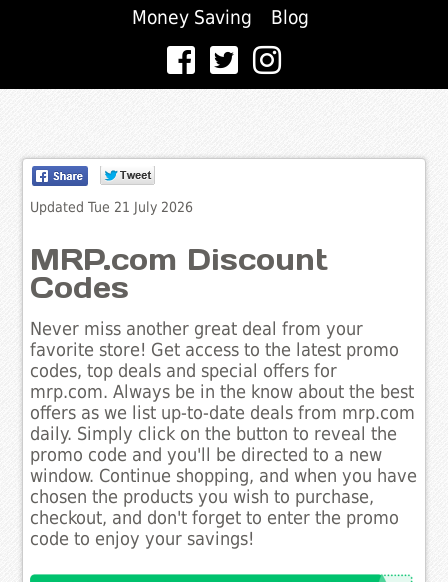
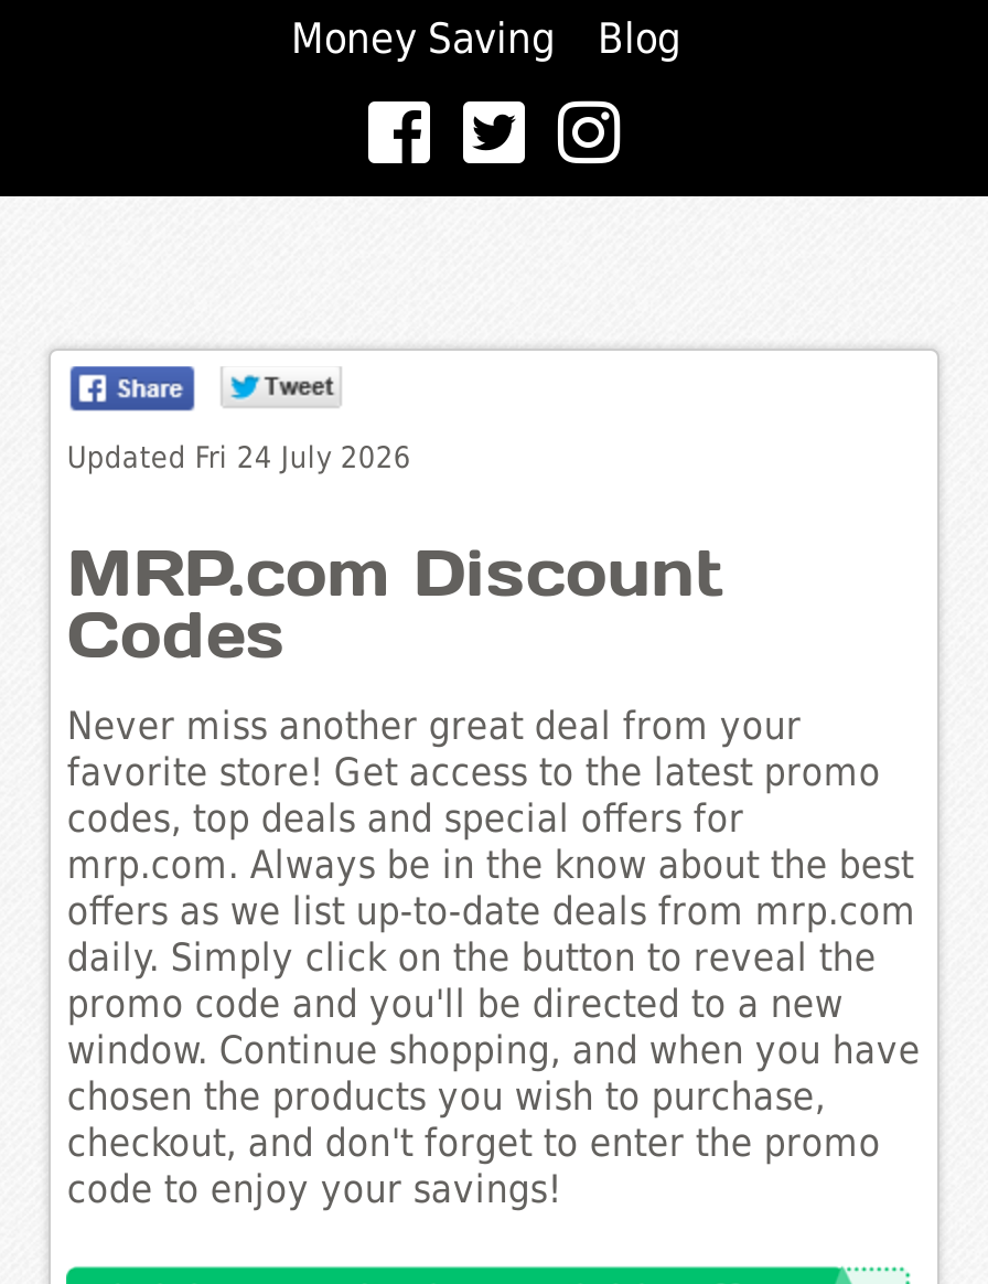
- Updated Tue 21 July 2026
+ Updated Fri 24 July 2026
